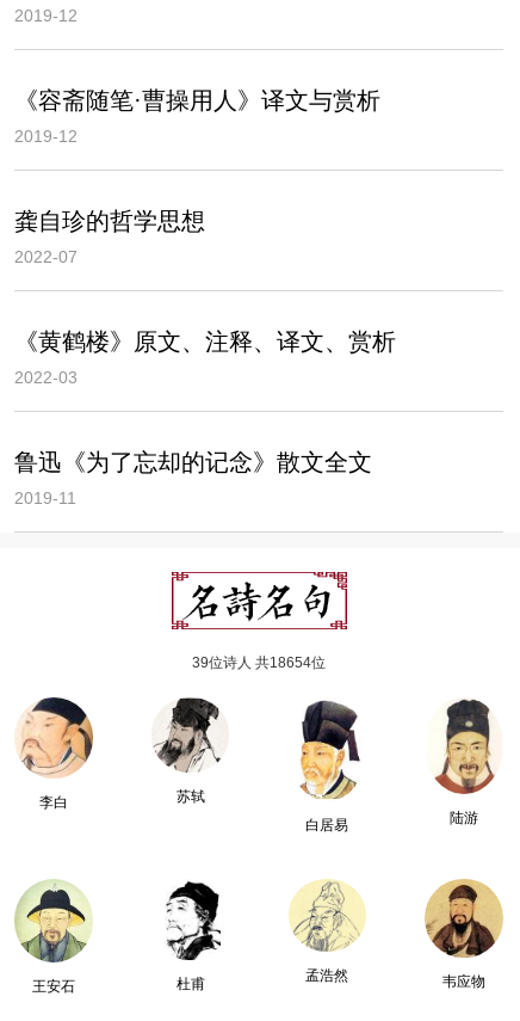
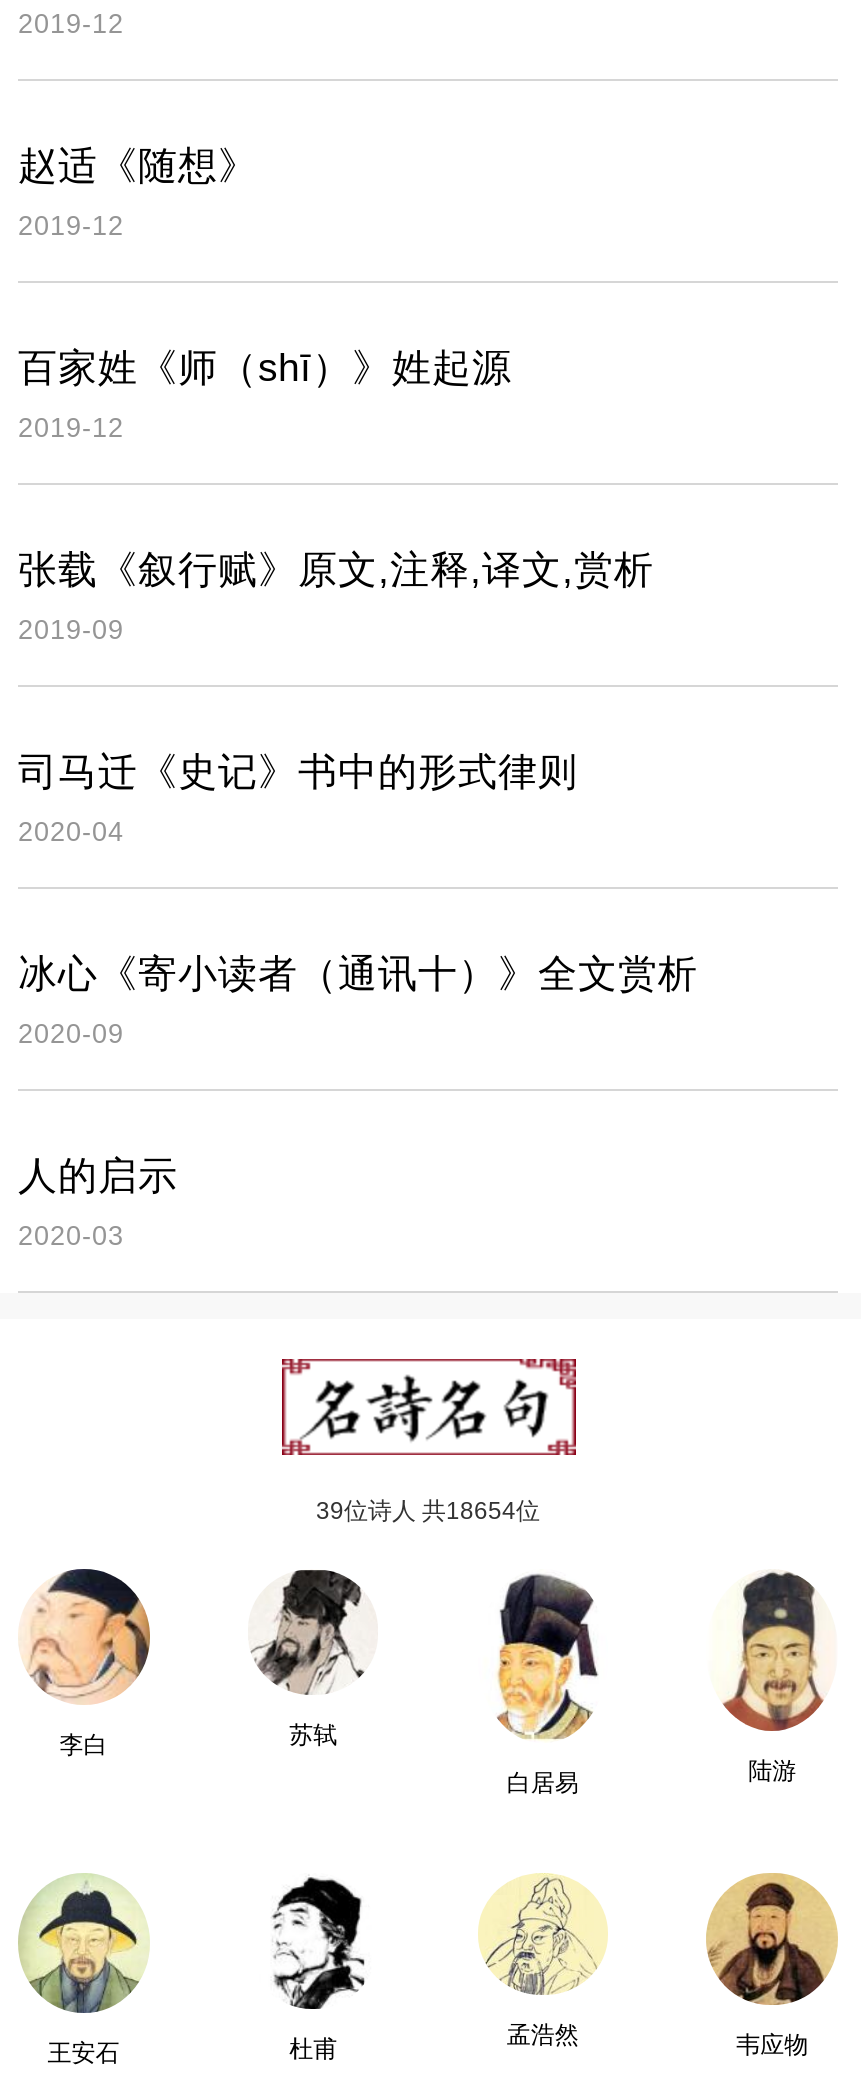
- 《容斋随笔·曹操用人》译文与赏析
+ 赵适《随想》

- 龚自珍的哲学思想
- 2022-07
- 《黄鹤楼》原文、注释、译文、赏析
- 2022-03
- 鲁迅《为了忘却的记念》散文全文
- 2019-11
+ 百家姓《师（shī）》姓起源
+ 2019-12
+ 张载《叙行赋》原文,注释,译文,赏析
+ 2019-09
+ 司马迁《史记》书中的形式律则
+ 2020-04
+ 冰心《寄小读者（通讯十）》全文赏析
+ 2020-09
+ 人的启示
+ 2020-03
